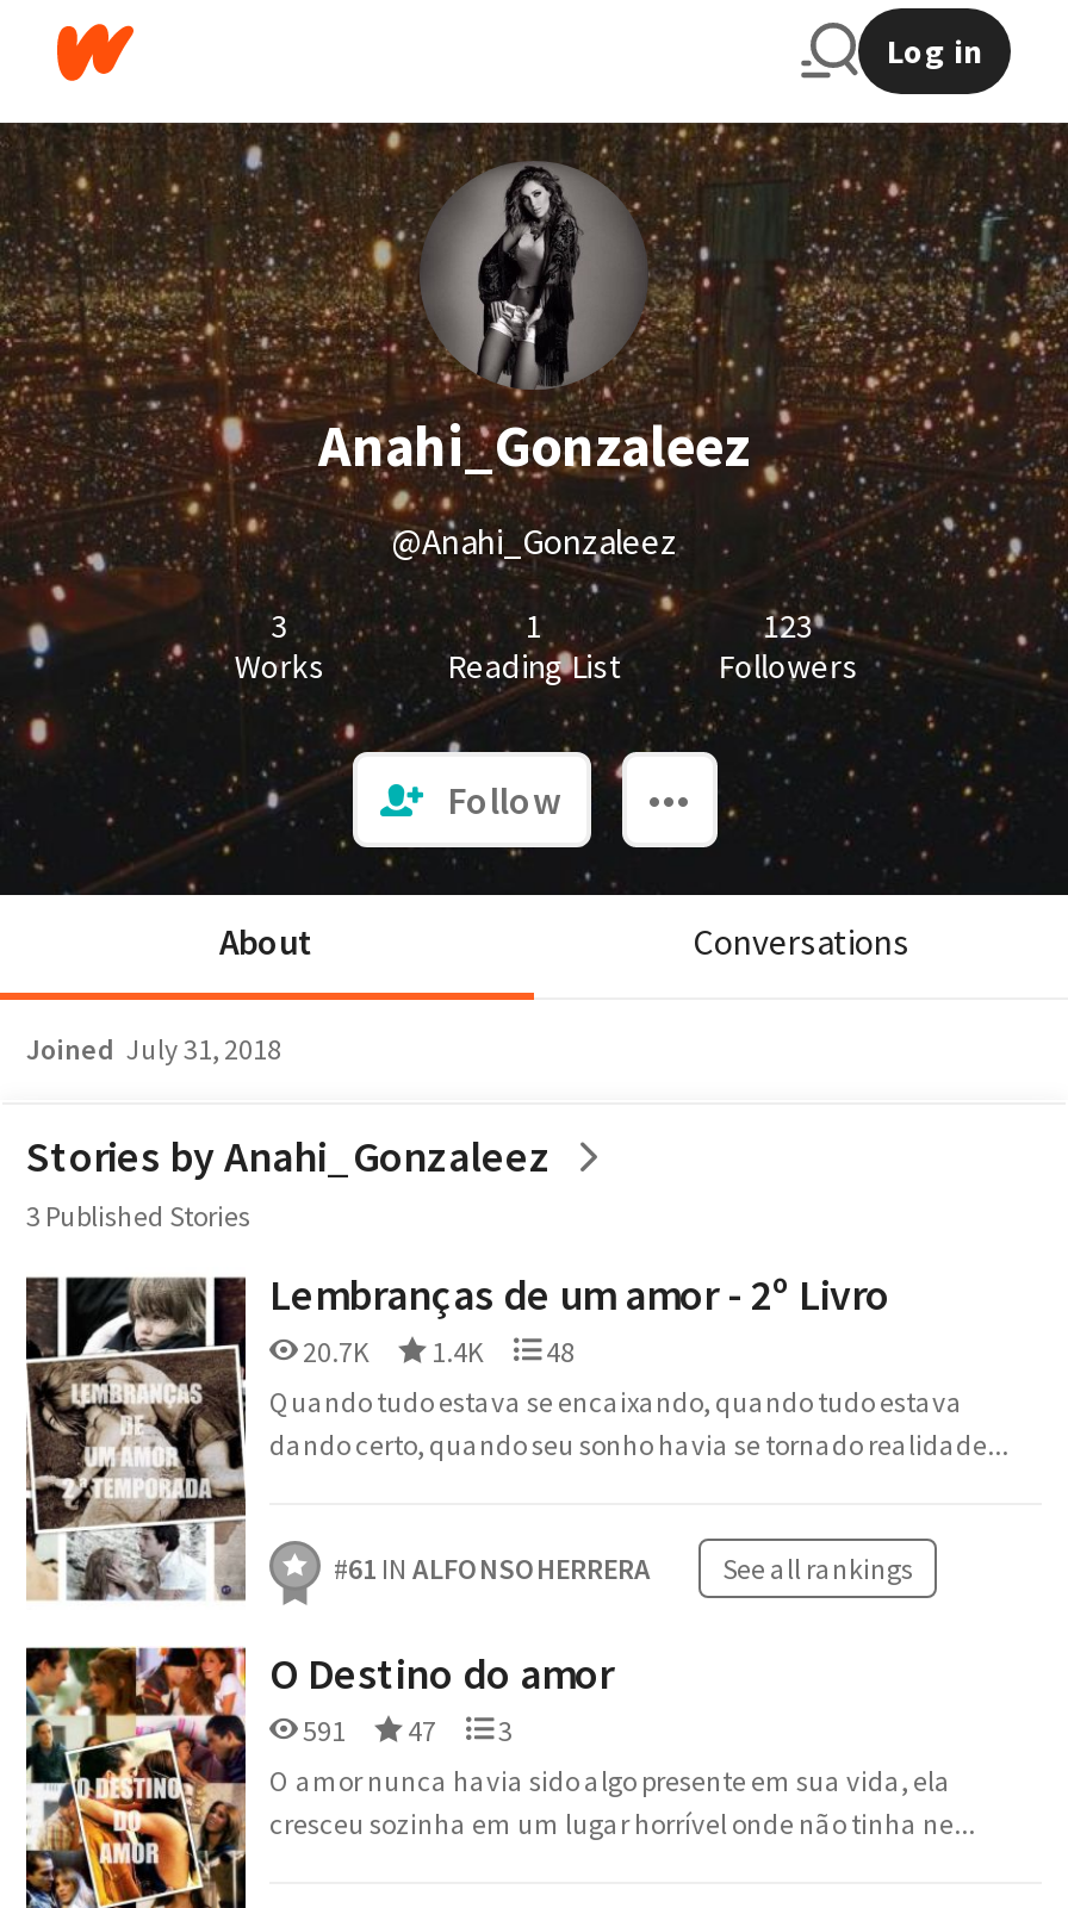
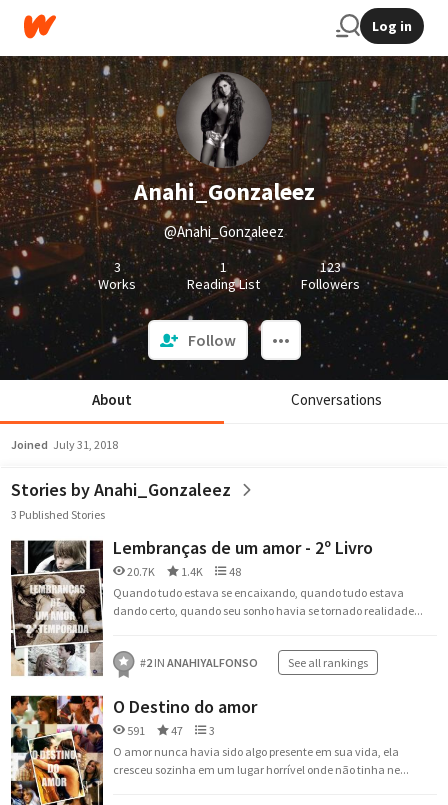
- #61 IN ALFONSOHERRERA
+ #2 IN ANAHIYALFONSO
